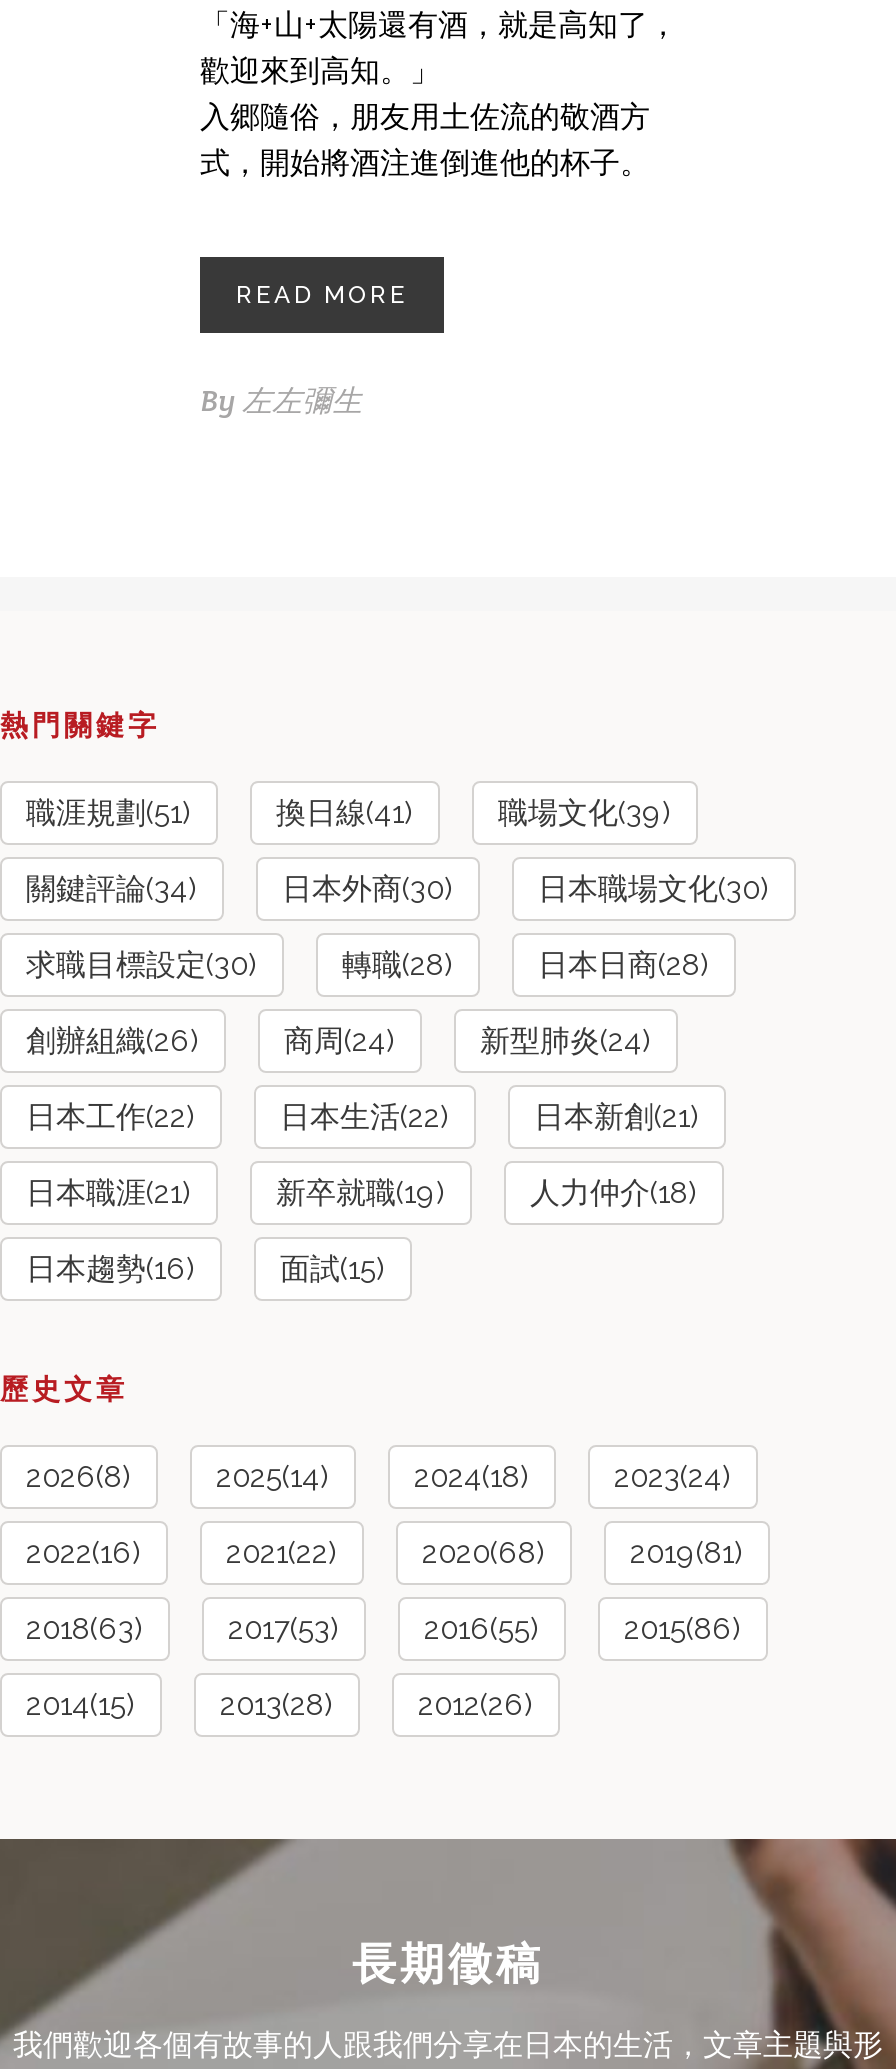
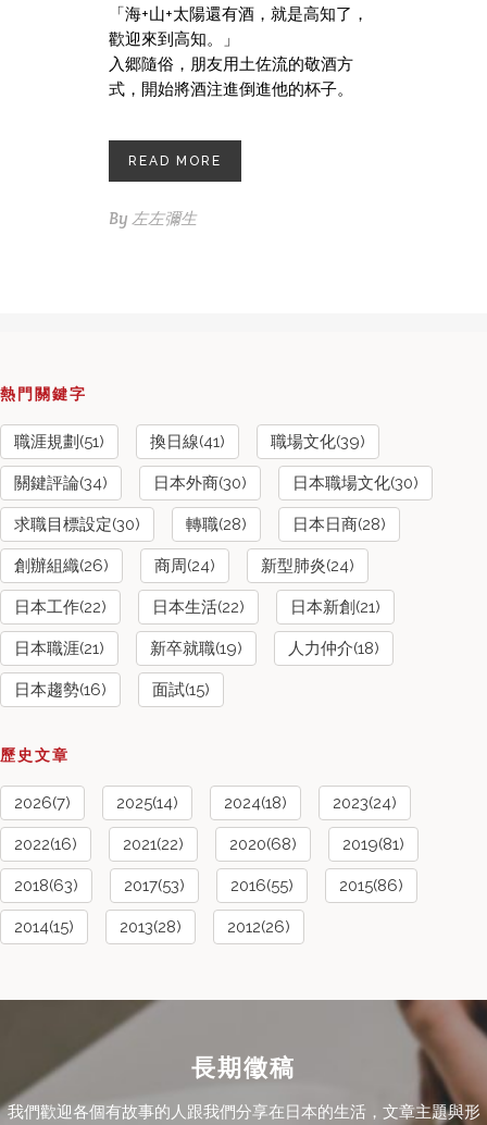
- 2026(8)
+ 2026(7)
